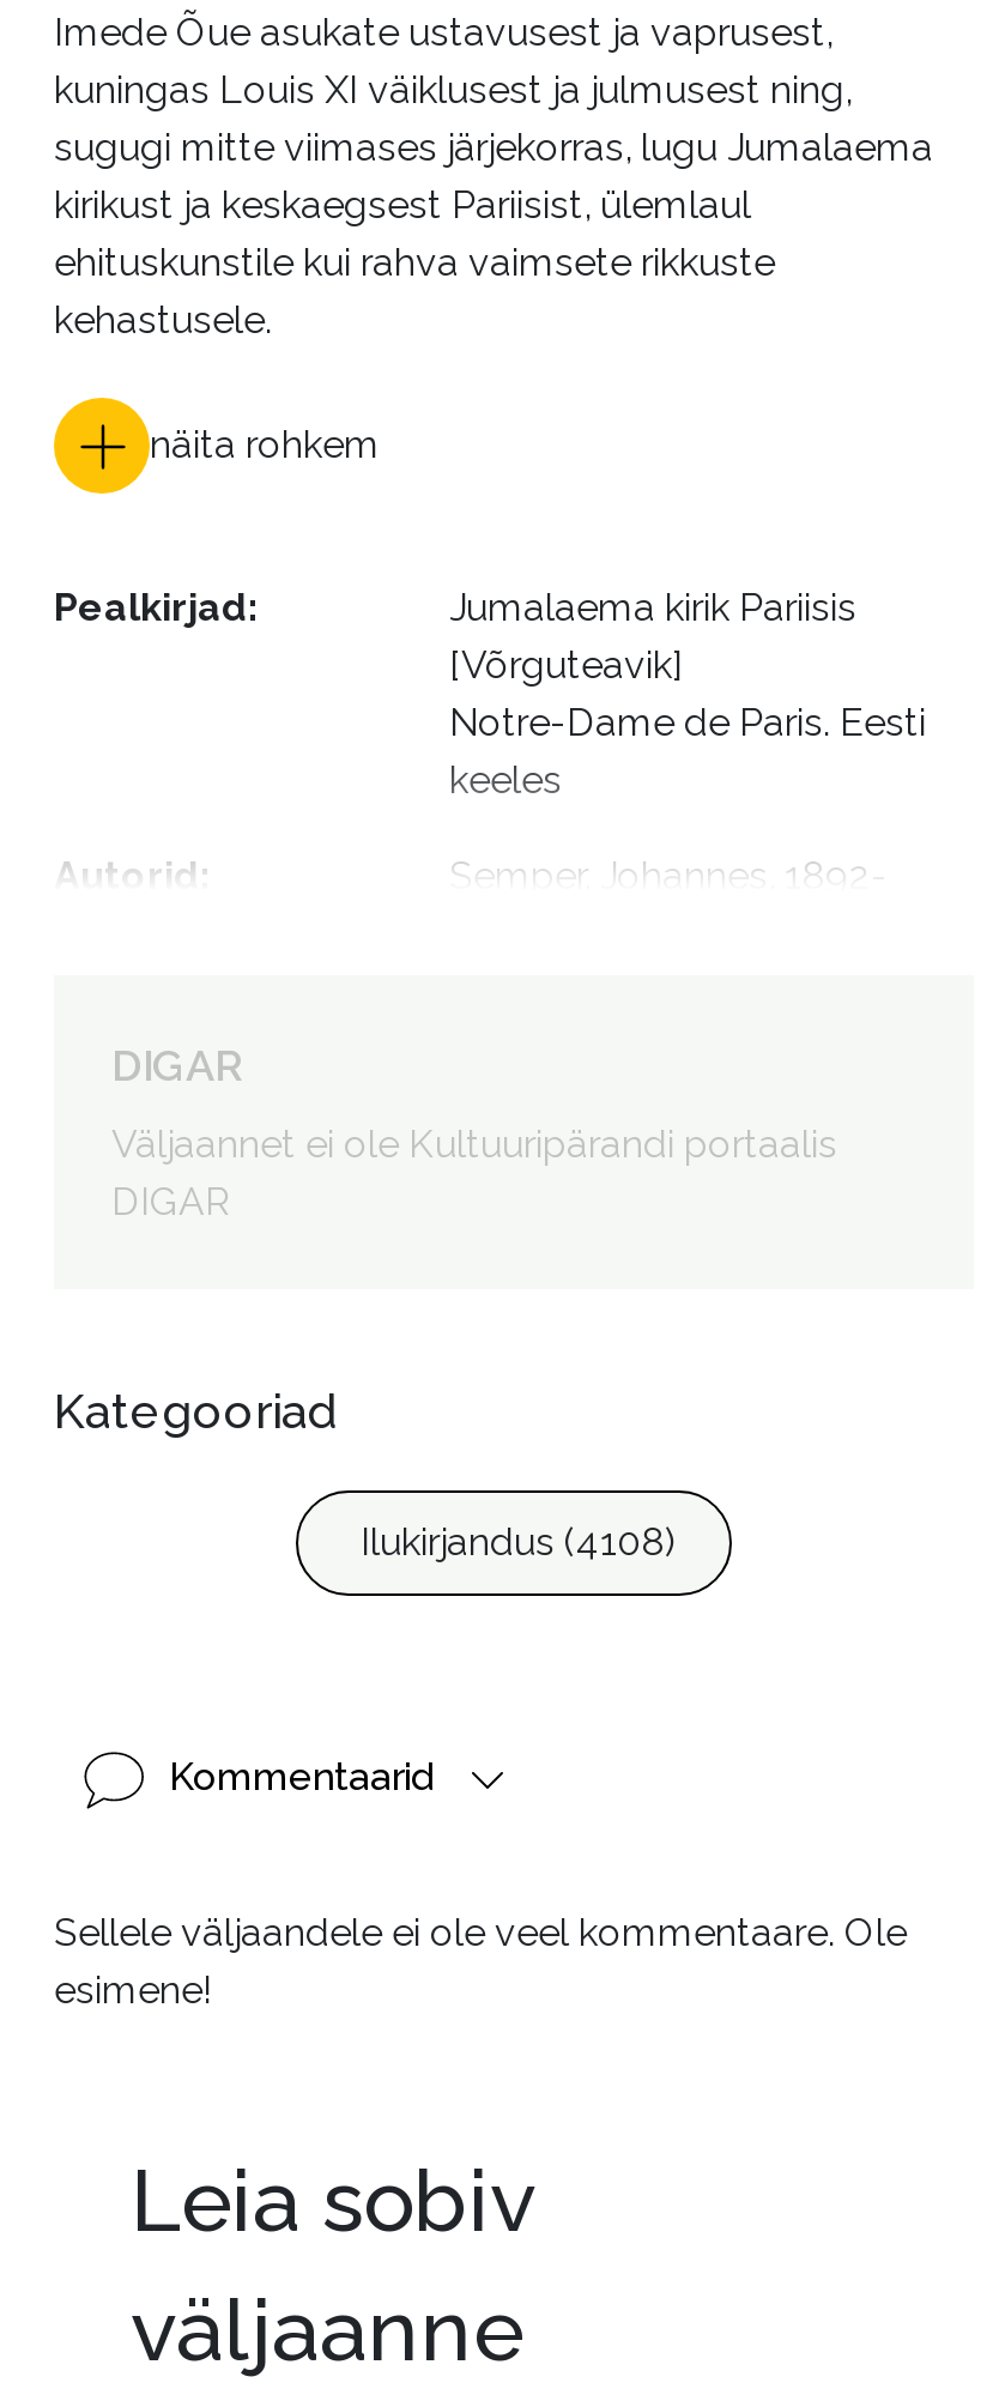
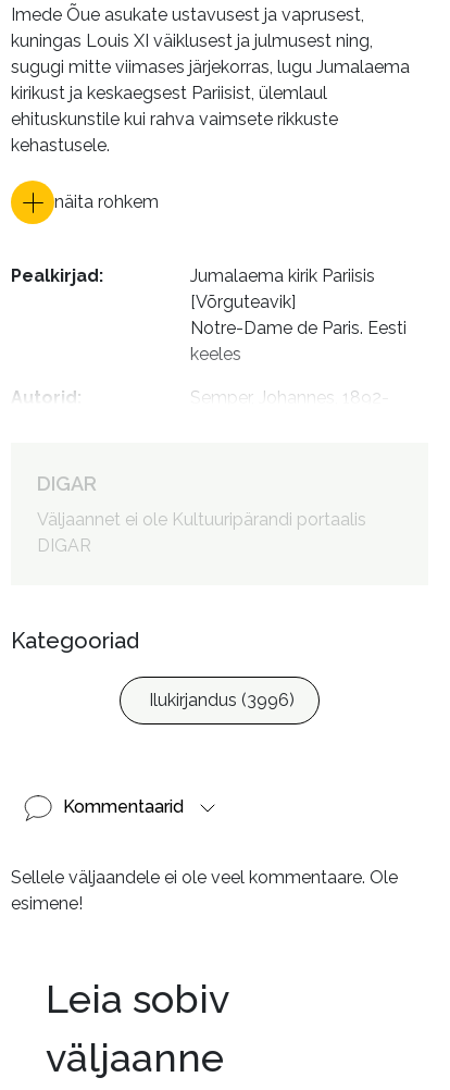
- Ilukirjandus (4108)
+ Ilukirjandus (3996)
